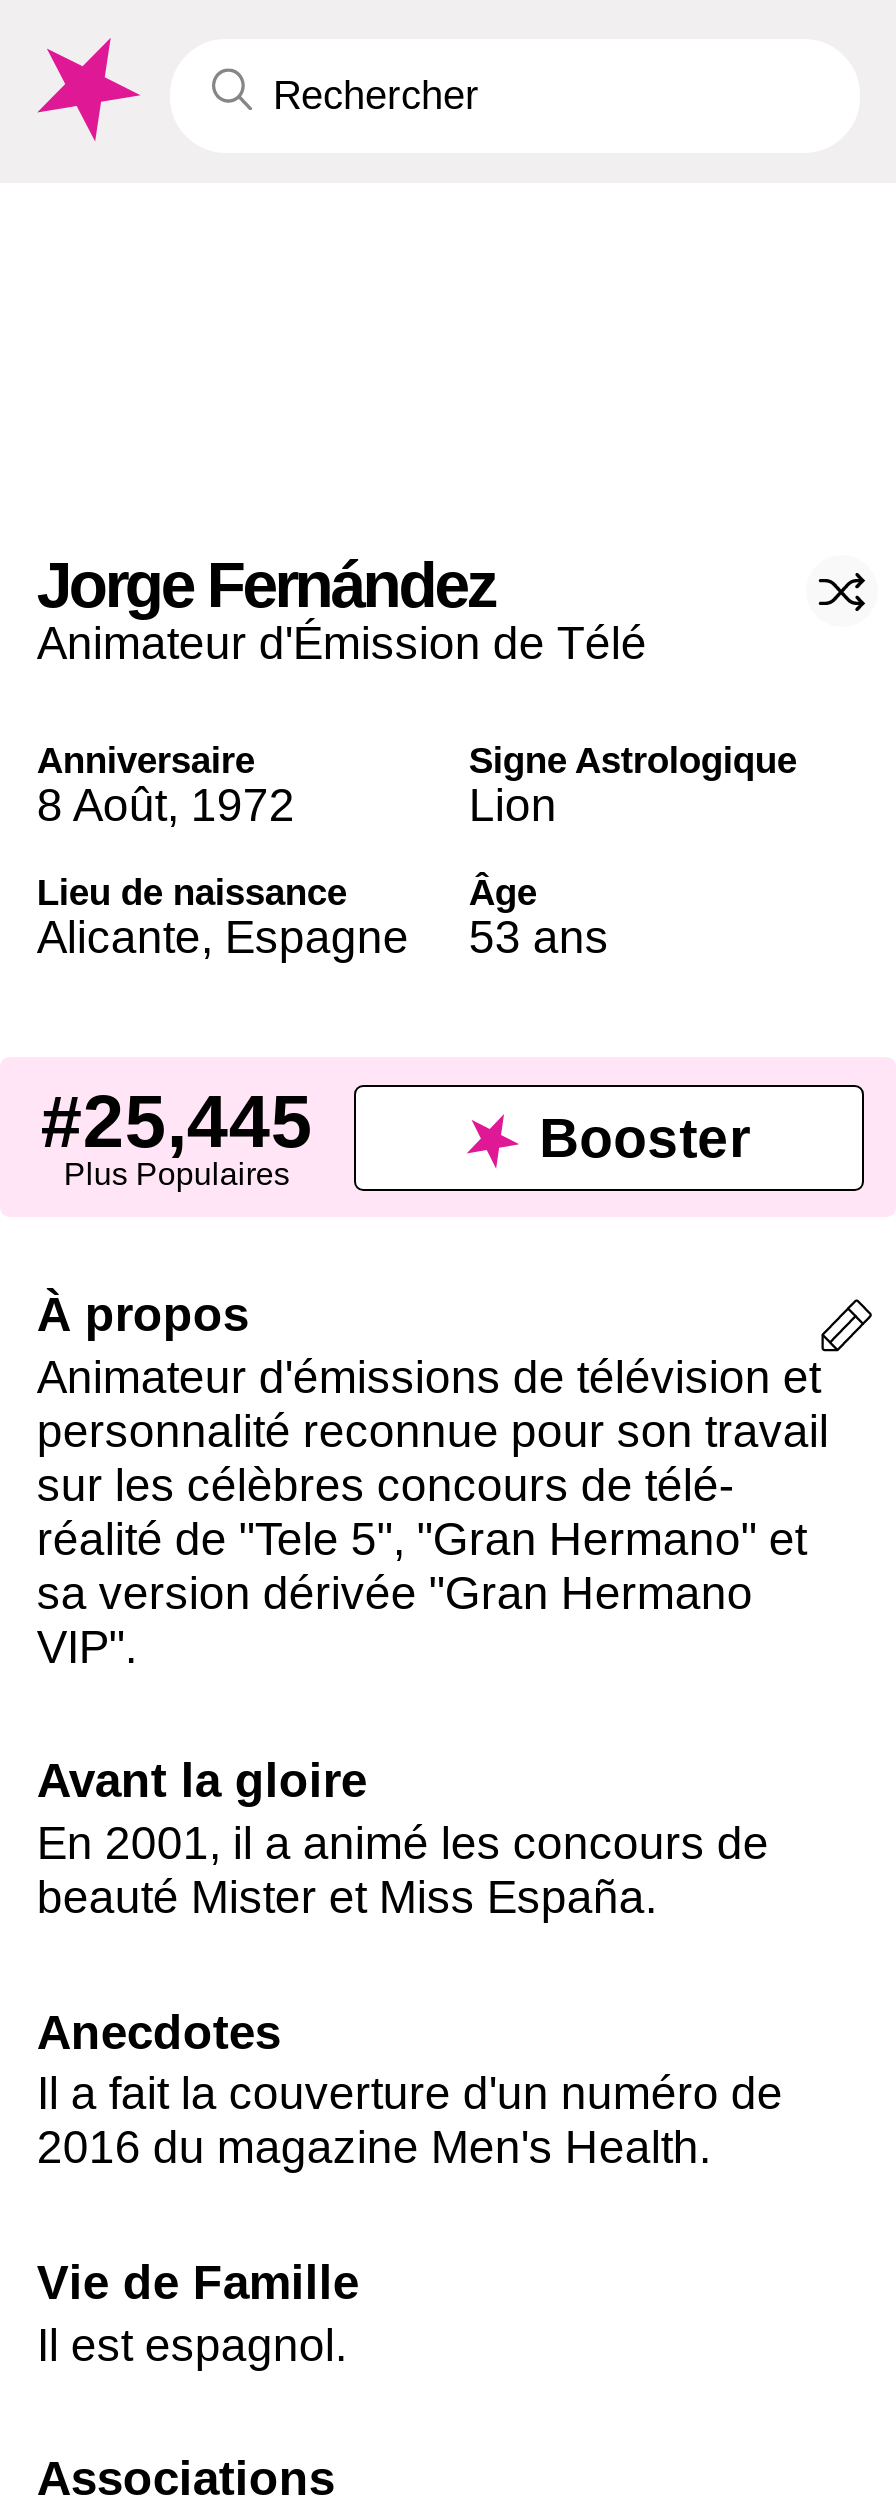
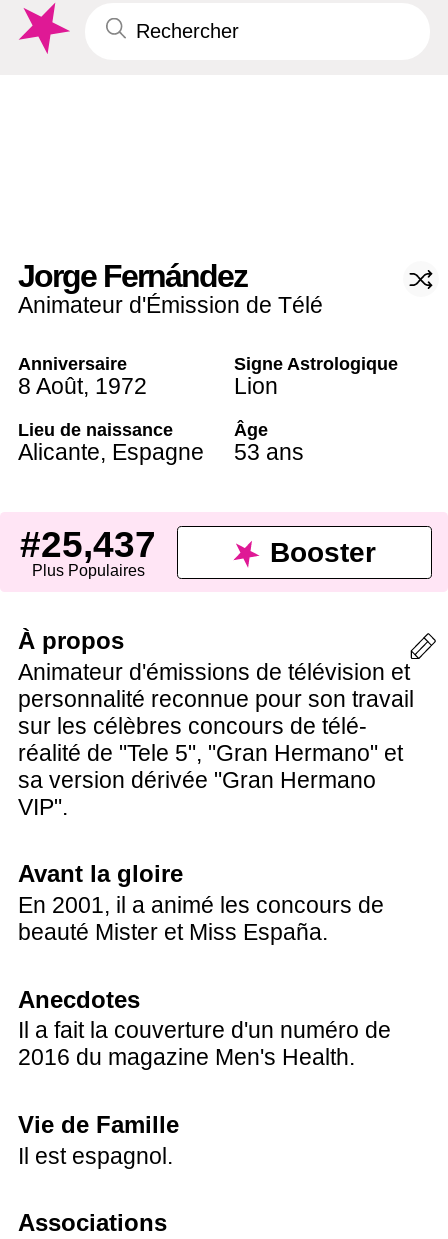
- #25,445
+ #25,437
